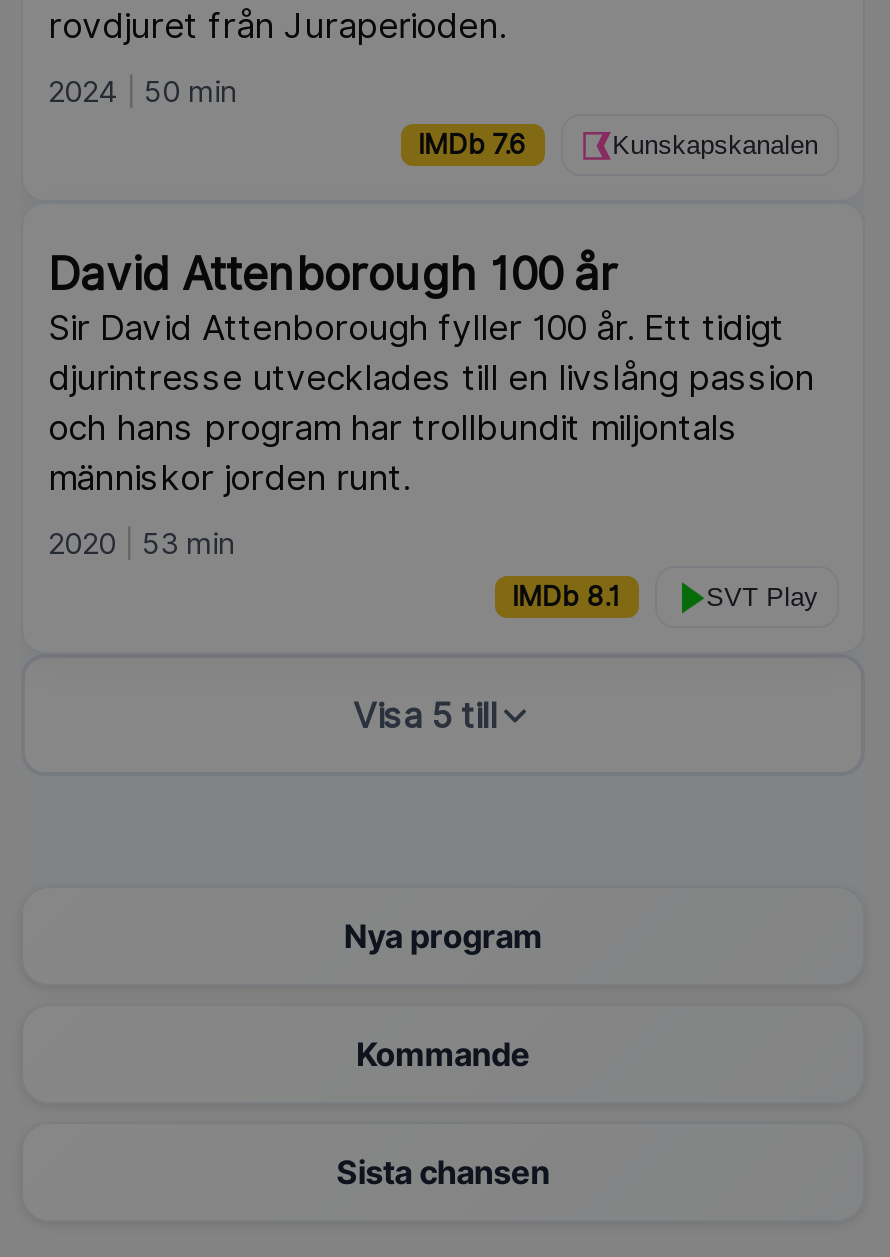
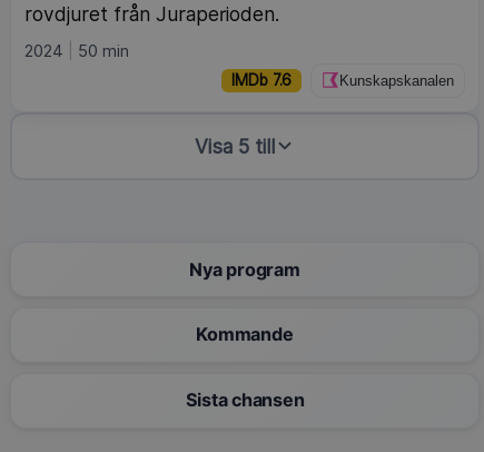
- David Attenborough 100 år
- Sir David Attenborough fyller 100 år. Ett tidigt
- djurintresse utvecklades till en livslång passion
- och hans program har trollbundit miljontals
- människor jorden runt.
- 2020
- 53 min
- IMDb 8.1
- SVT Play
